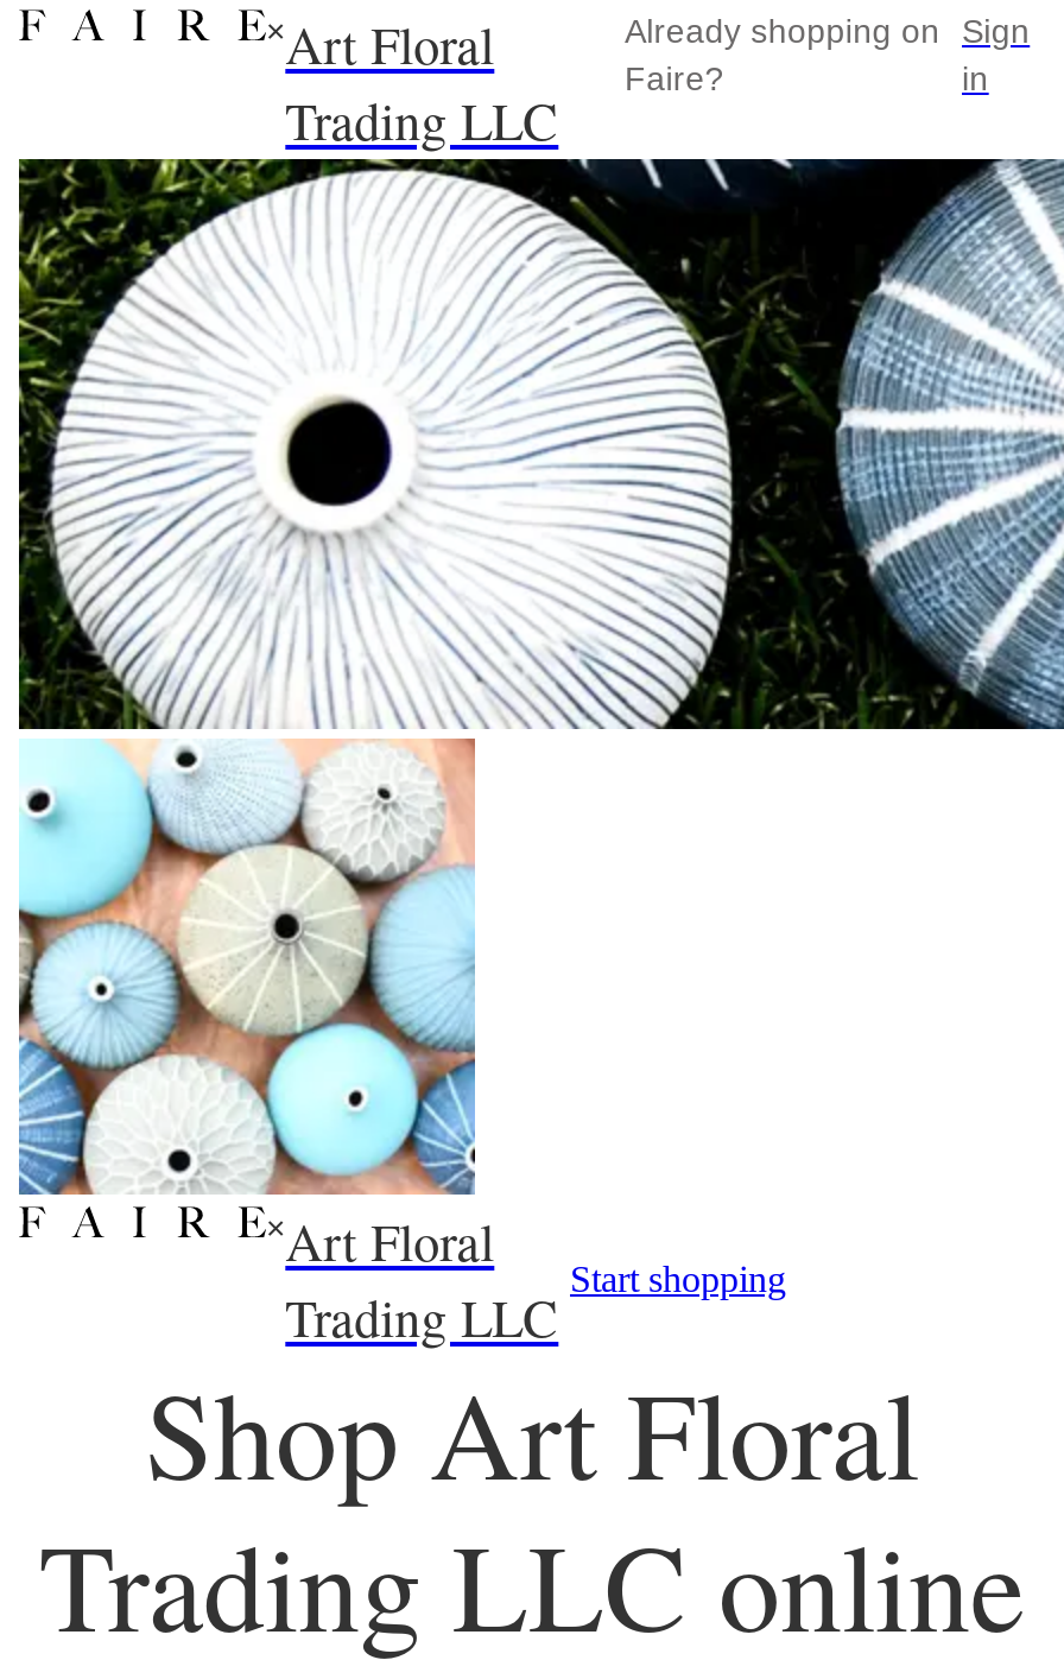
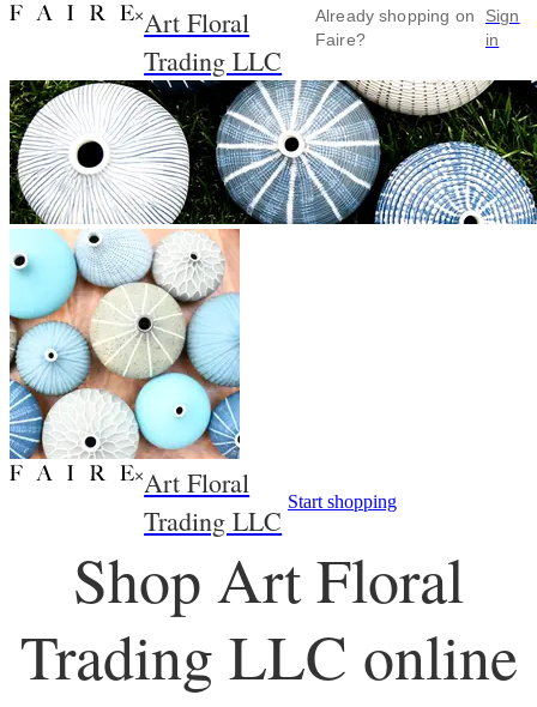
- [image]
+ [image]
